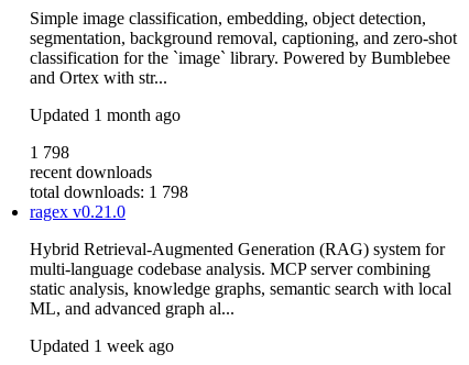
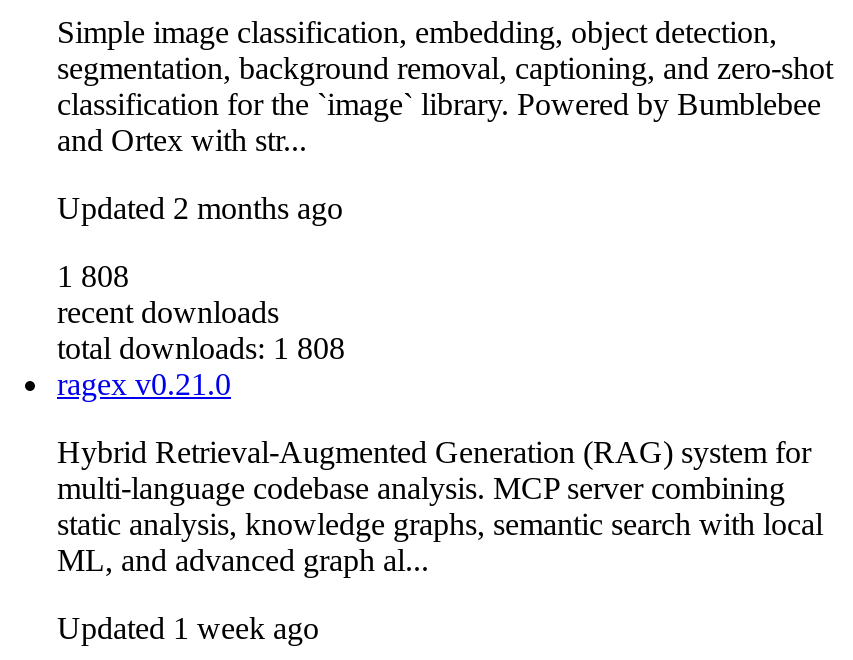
- Updated 1 month ago
+ Updated 2 months ago

- 1 798
+ 1 808

- total downloads: 1 798
+ total downloads: 1 808
